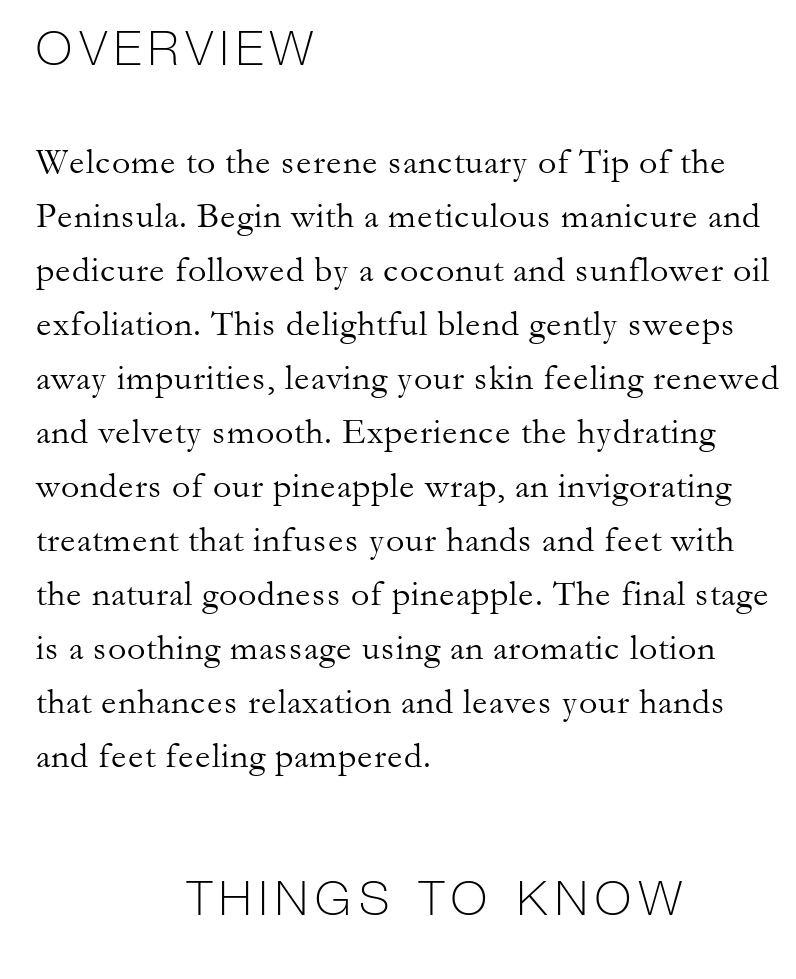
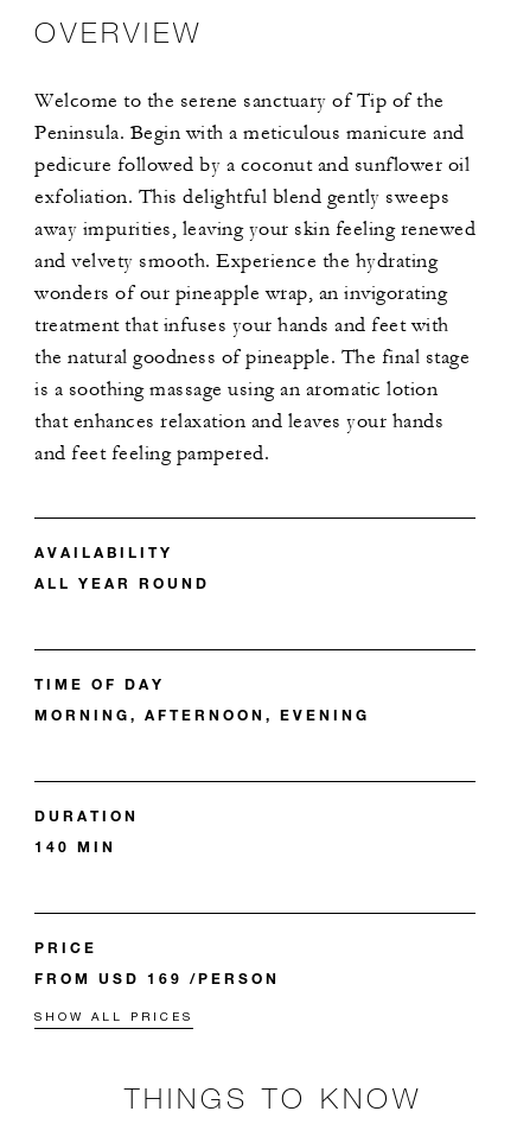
+ AVAILABILITY
+ ALL YEAR ROUND

+ TIME OF DAY
+ MORNING, AFTERNOON, EVENING

+ DURATION
+ 140 MIN

+ PRICE
+ FROM USD 169 /PERSON
+ SHOW ALL PRICES
